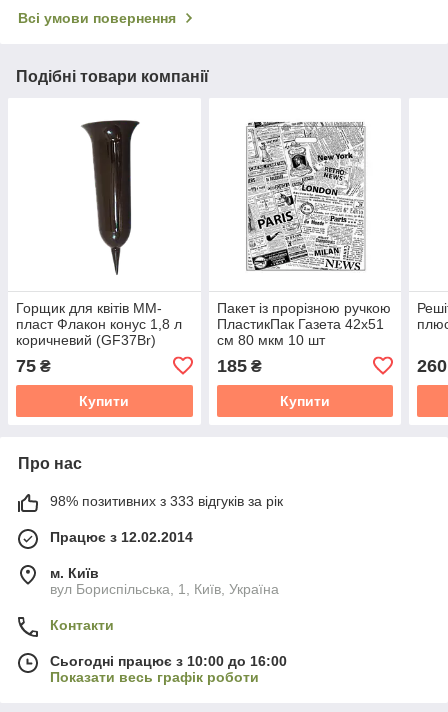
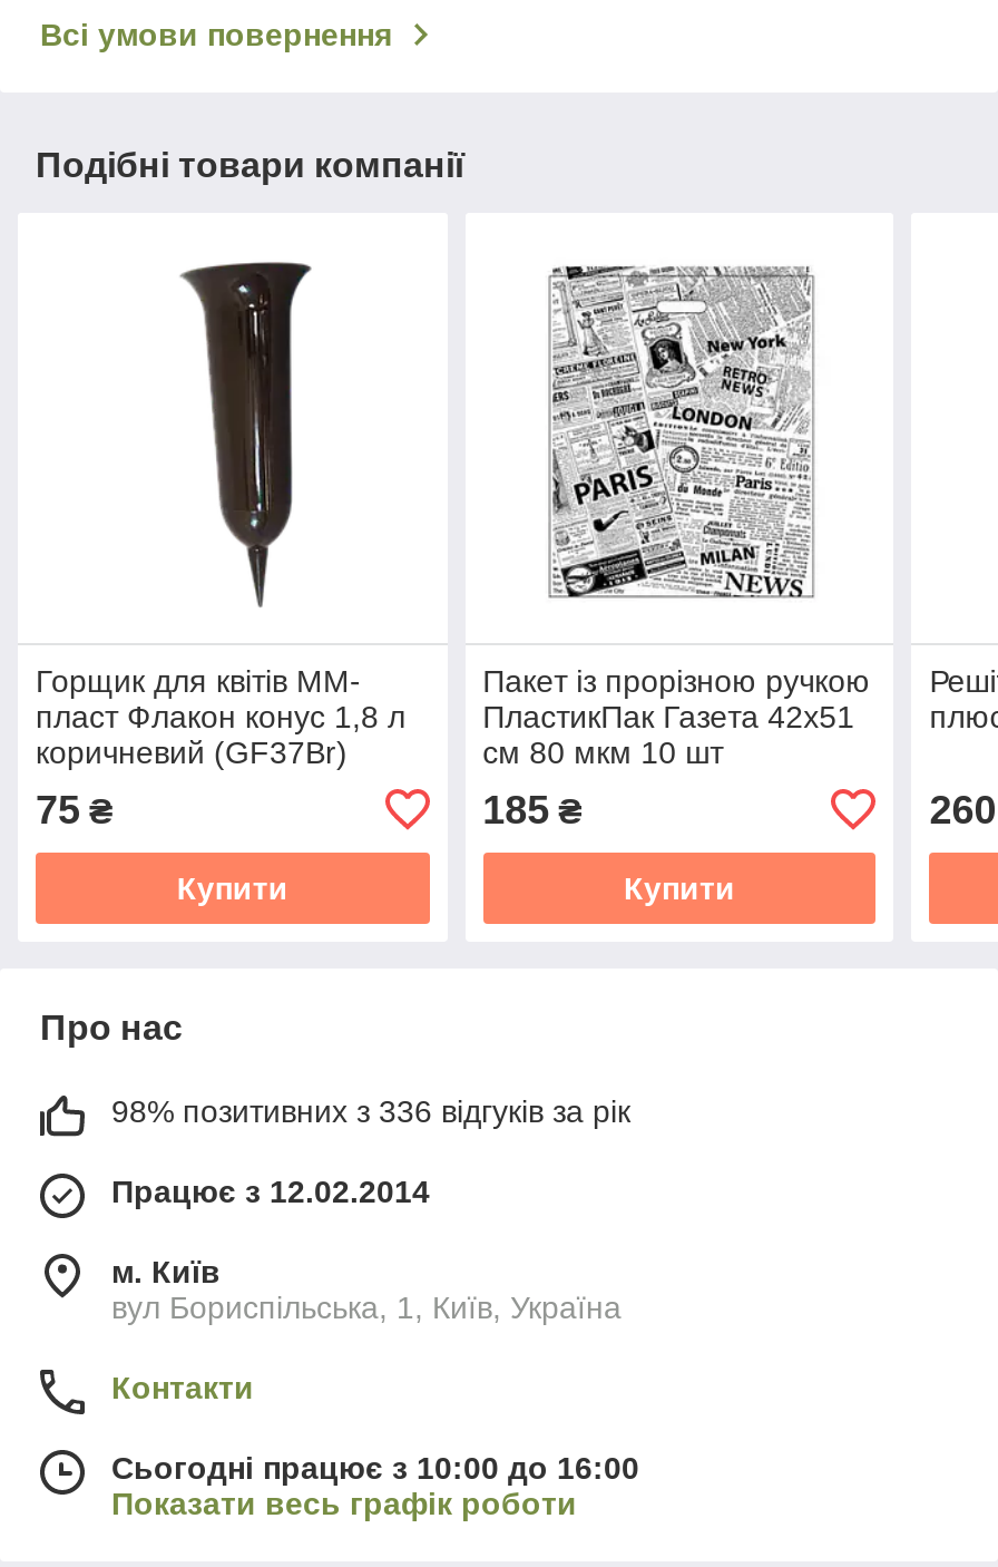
- 98% позитивних з 333 відгуків за рік
+ 98% позитивних з 336 відгуків за рік
